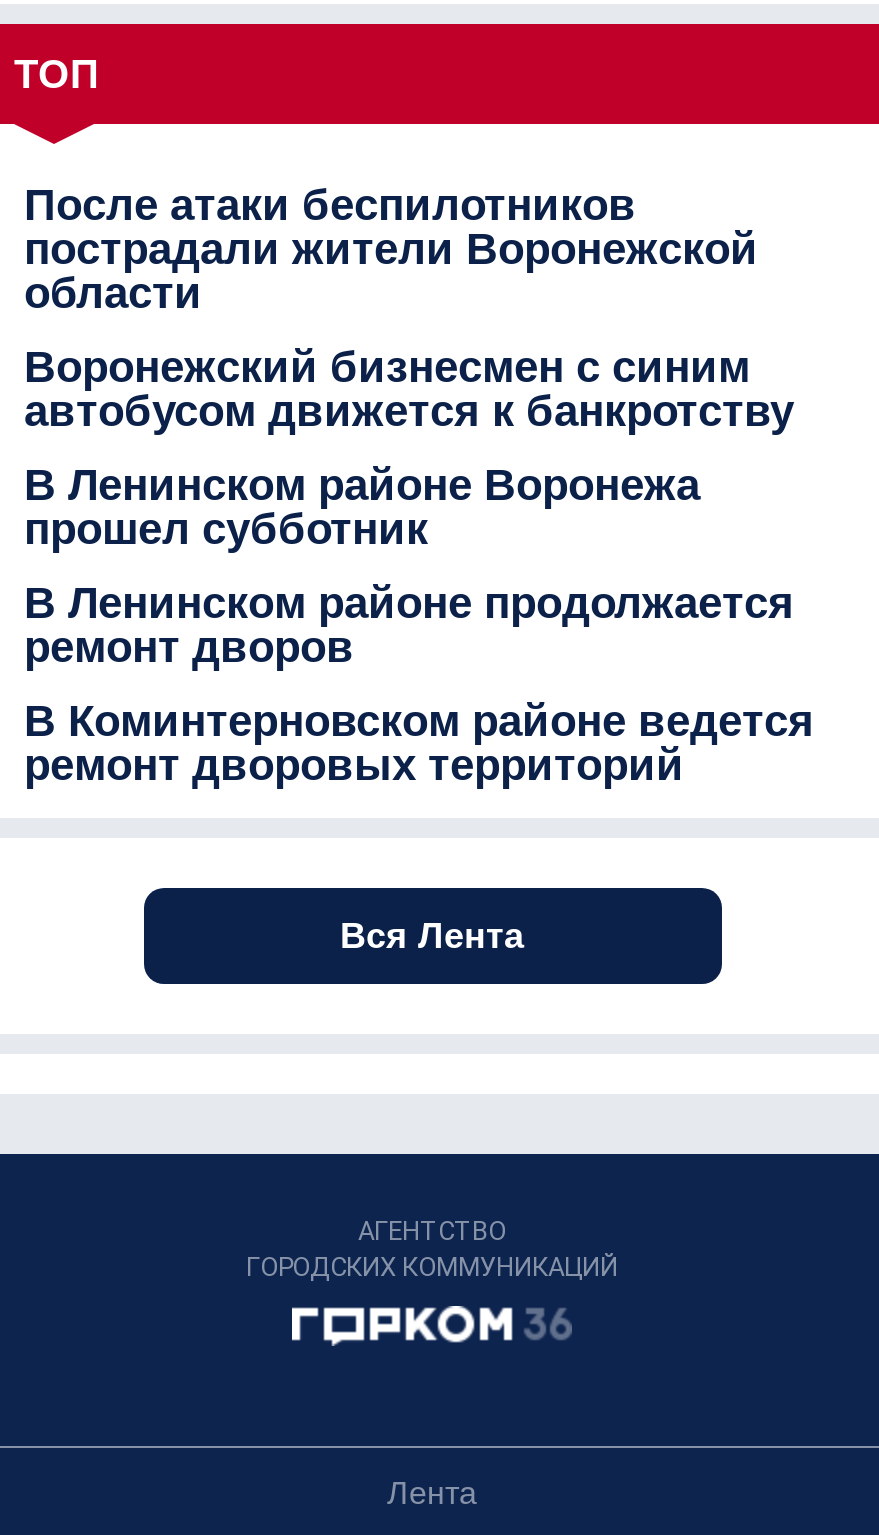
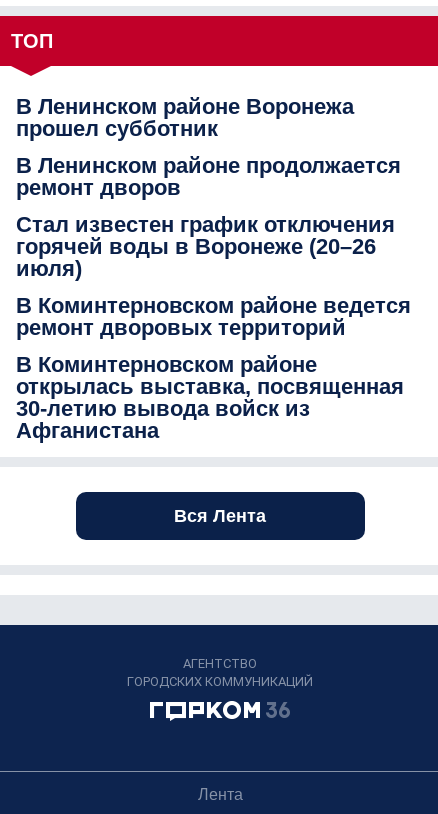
- После атаки беспилотников
- пострадали жители Воронежской
- области
- Воронежский бизнесмен с синим
- автобусом движется к банкротству

moved up: В Ленинском районе Воронежа | прошел субботник | В Ленинском районе продолжается | ремонт дворов

+ Стал известен график отключения
+ горячей воды в Воронеже (20–26
+ июля)

moved up: В Коминтерновском районе ведется | ремонт дворовых территорий

+ В Коминтерновском районе
+ открылась выставка, посвященная
+ 30-летию вывода войск из
+ Афганистана
